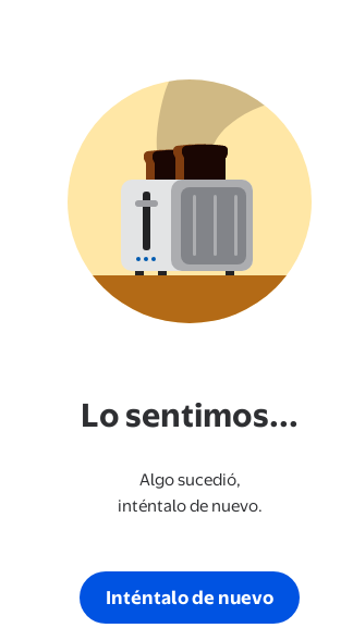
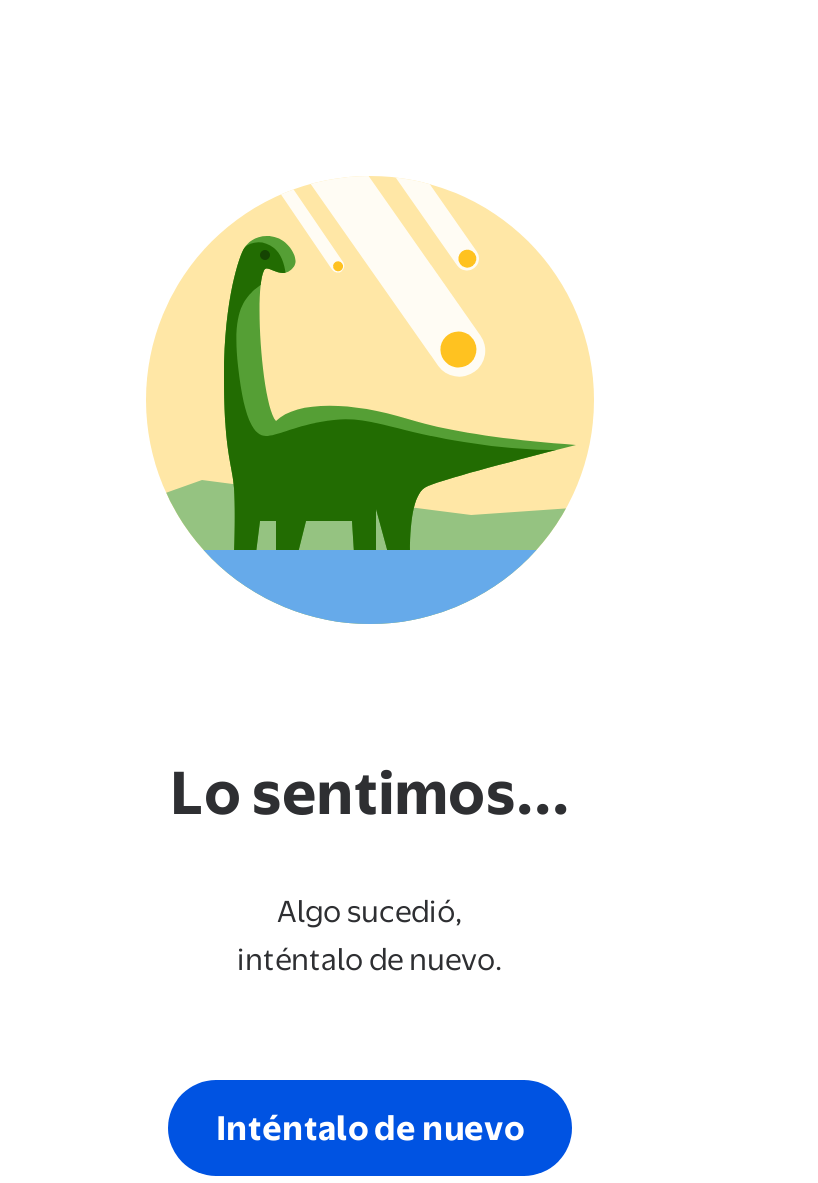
- [image]
+ [image]
